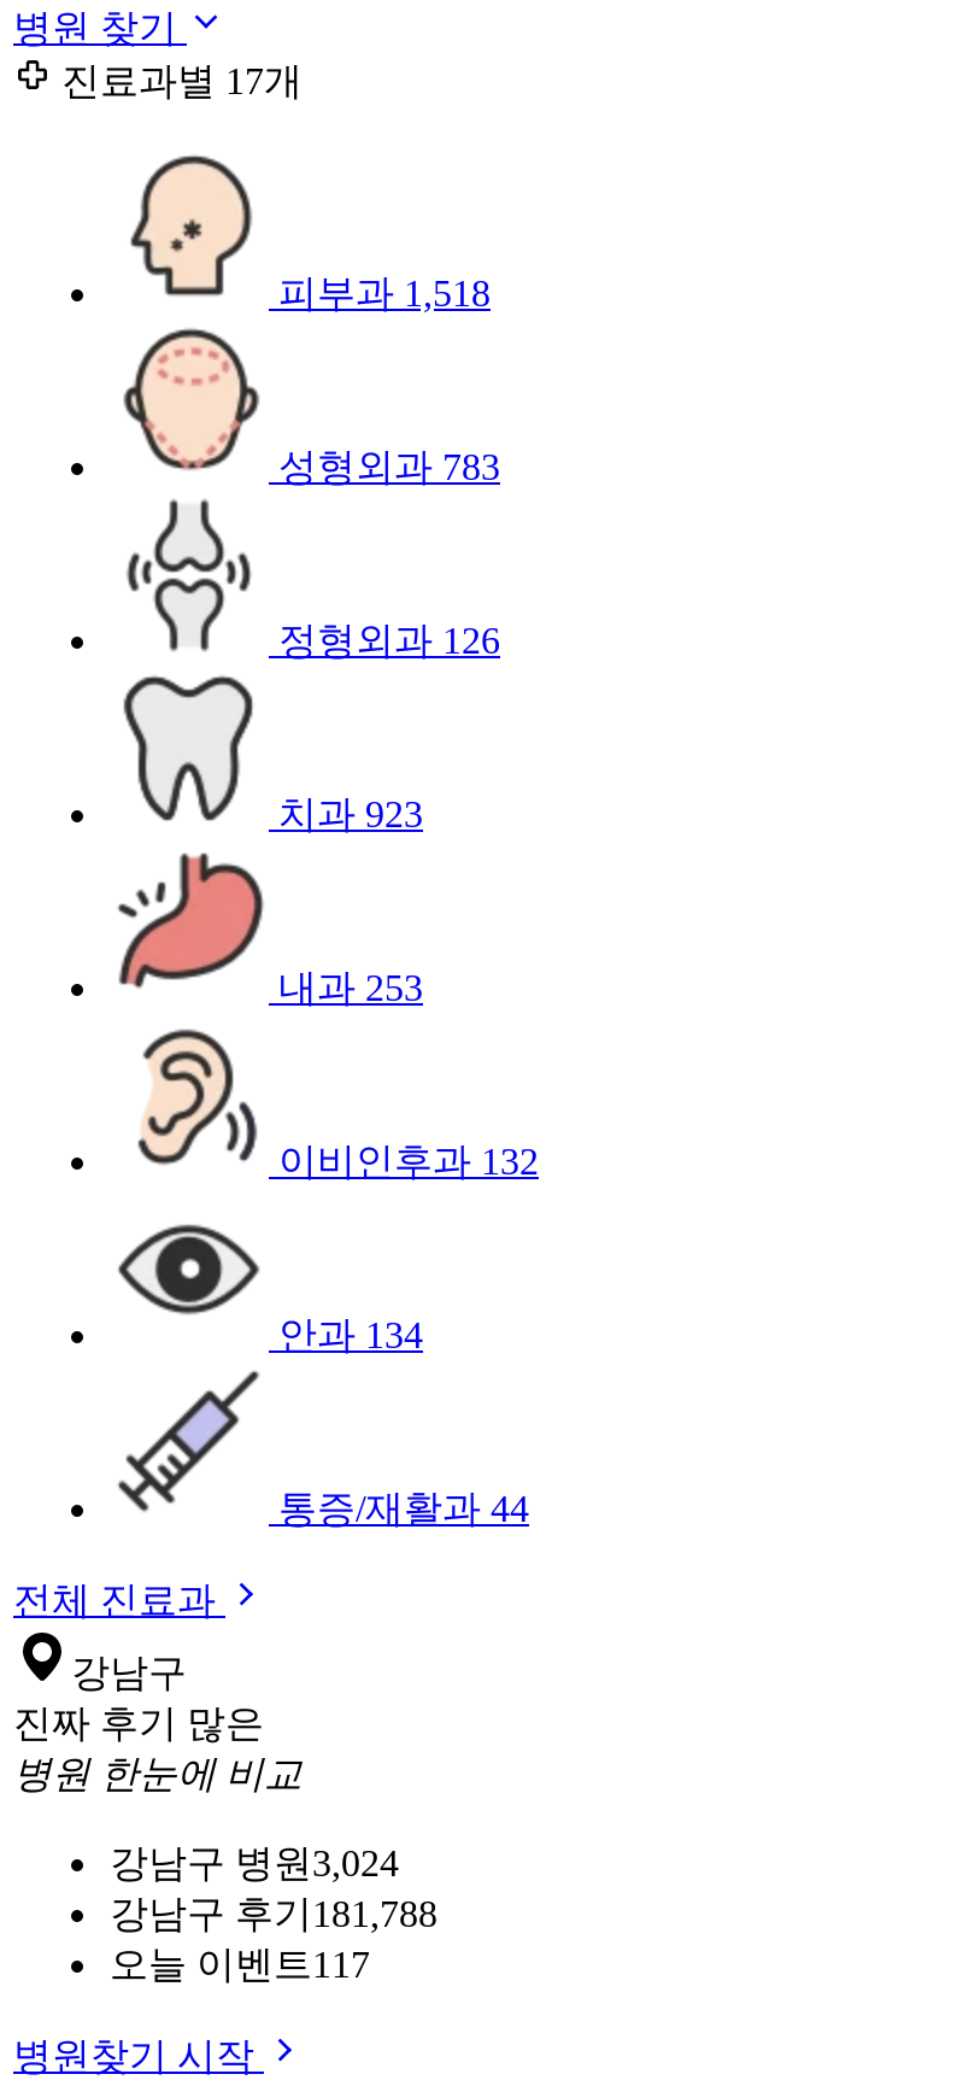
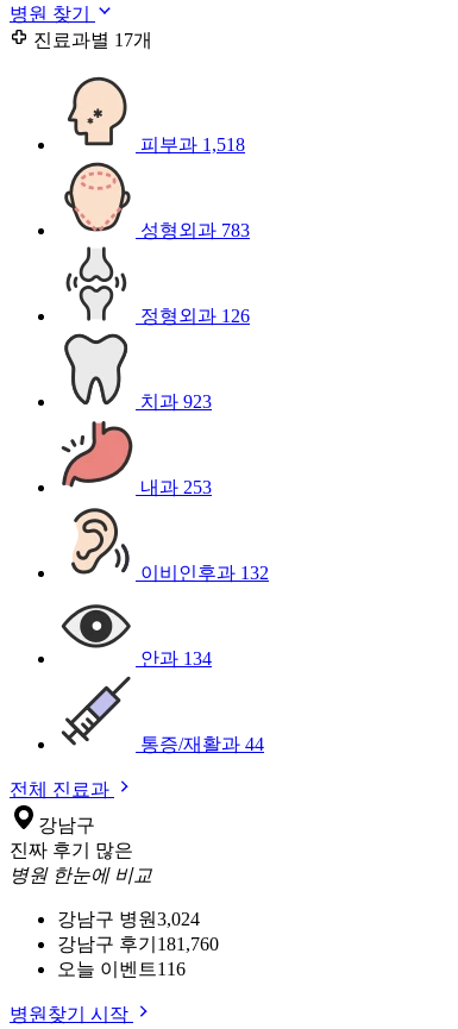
- 강남구 후기 181,788
+ 강남구 후기 181,760

- 오늘 이벤트 117
+ 오늘 이벤트 116
